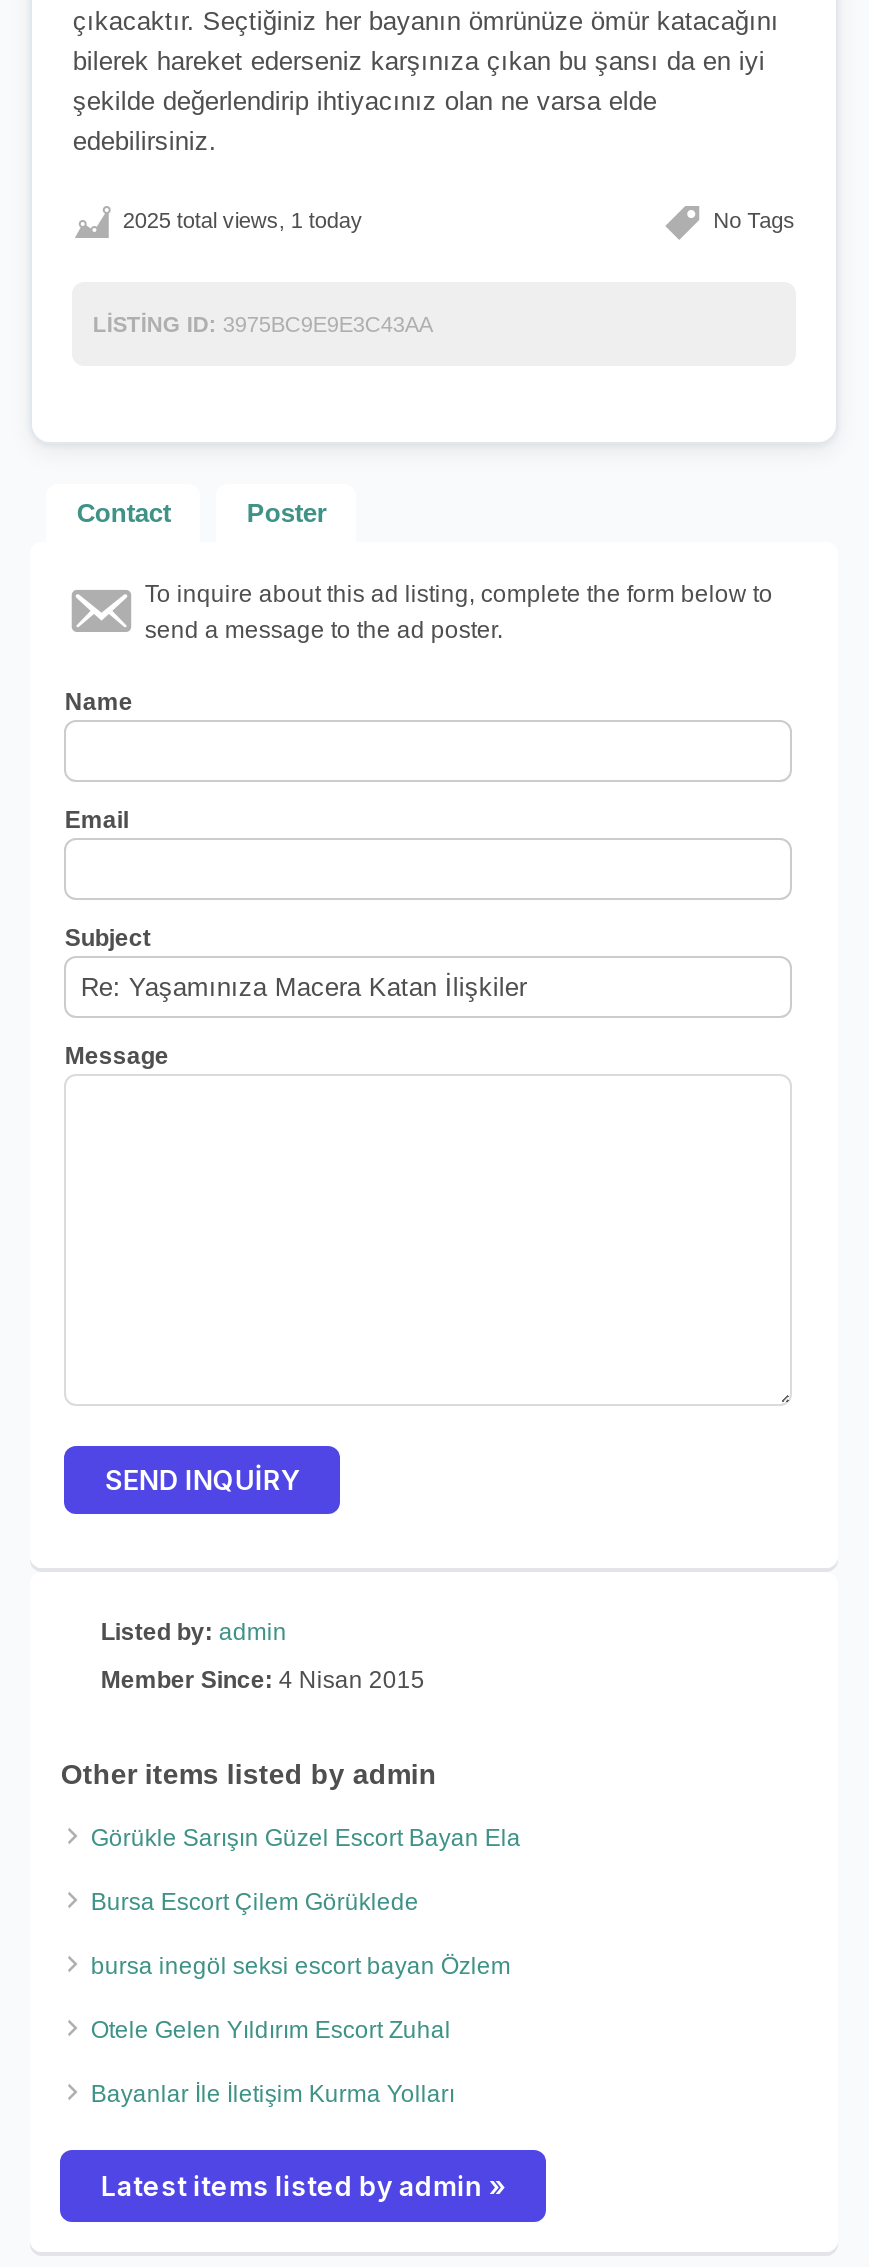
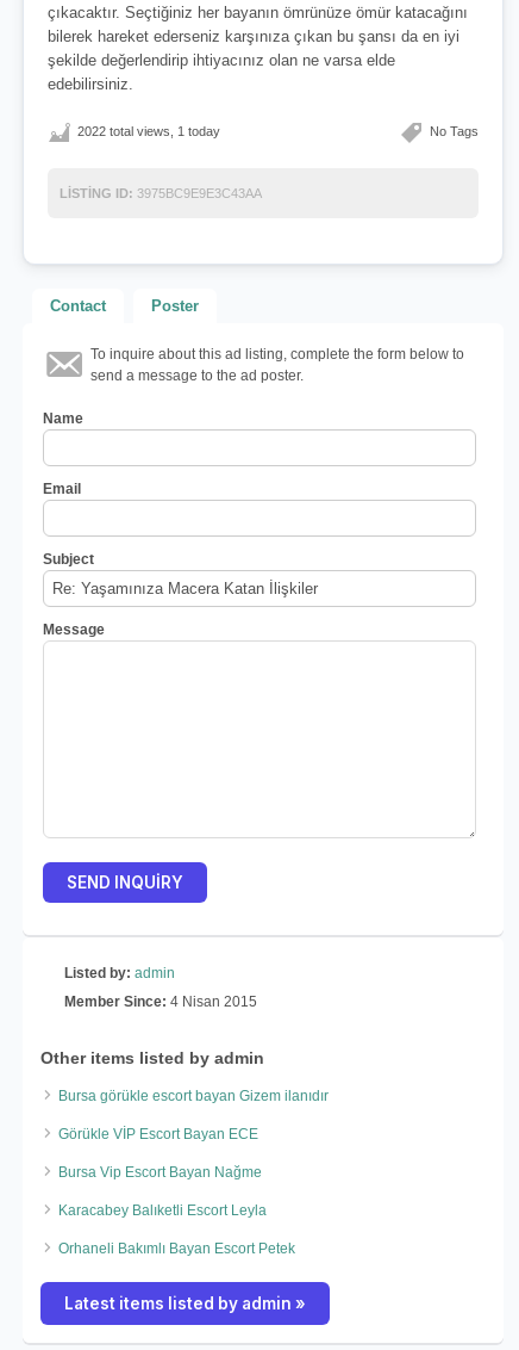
- 2025 total views, 1 today
+ 2022 total views, 1 today

- Görükle Sarışın Güzel Escort Bayan Ela
+ Bursa görükle escort bayan Gizem ilanıdır

- Bursa Escort Çilem Görüklede
+ Görükle VİP Escort Bayan ECE

- bursa inegöl seksi escort bayan Özlem
+ Bursa Vip Escort Bayan Nağme

- Otele Gelen Yıldırım Escort Zuhal
+ Karacabey Balıketli Escort Leyla

- Bayanlar İle İletişim Kurma Yolları
+ Orhaneli Bakımlı Bayan Escort Petek
